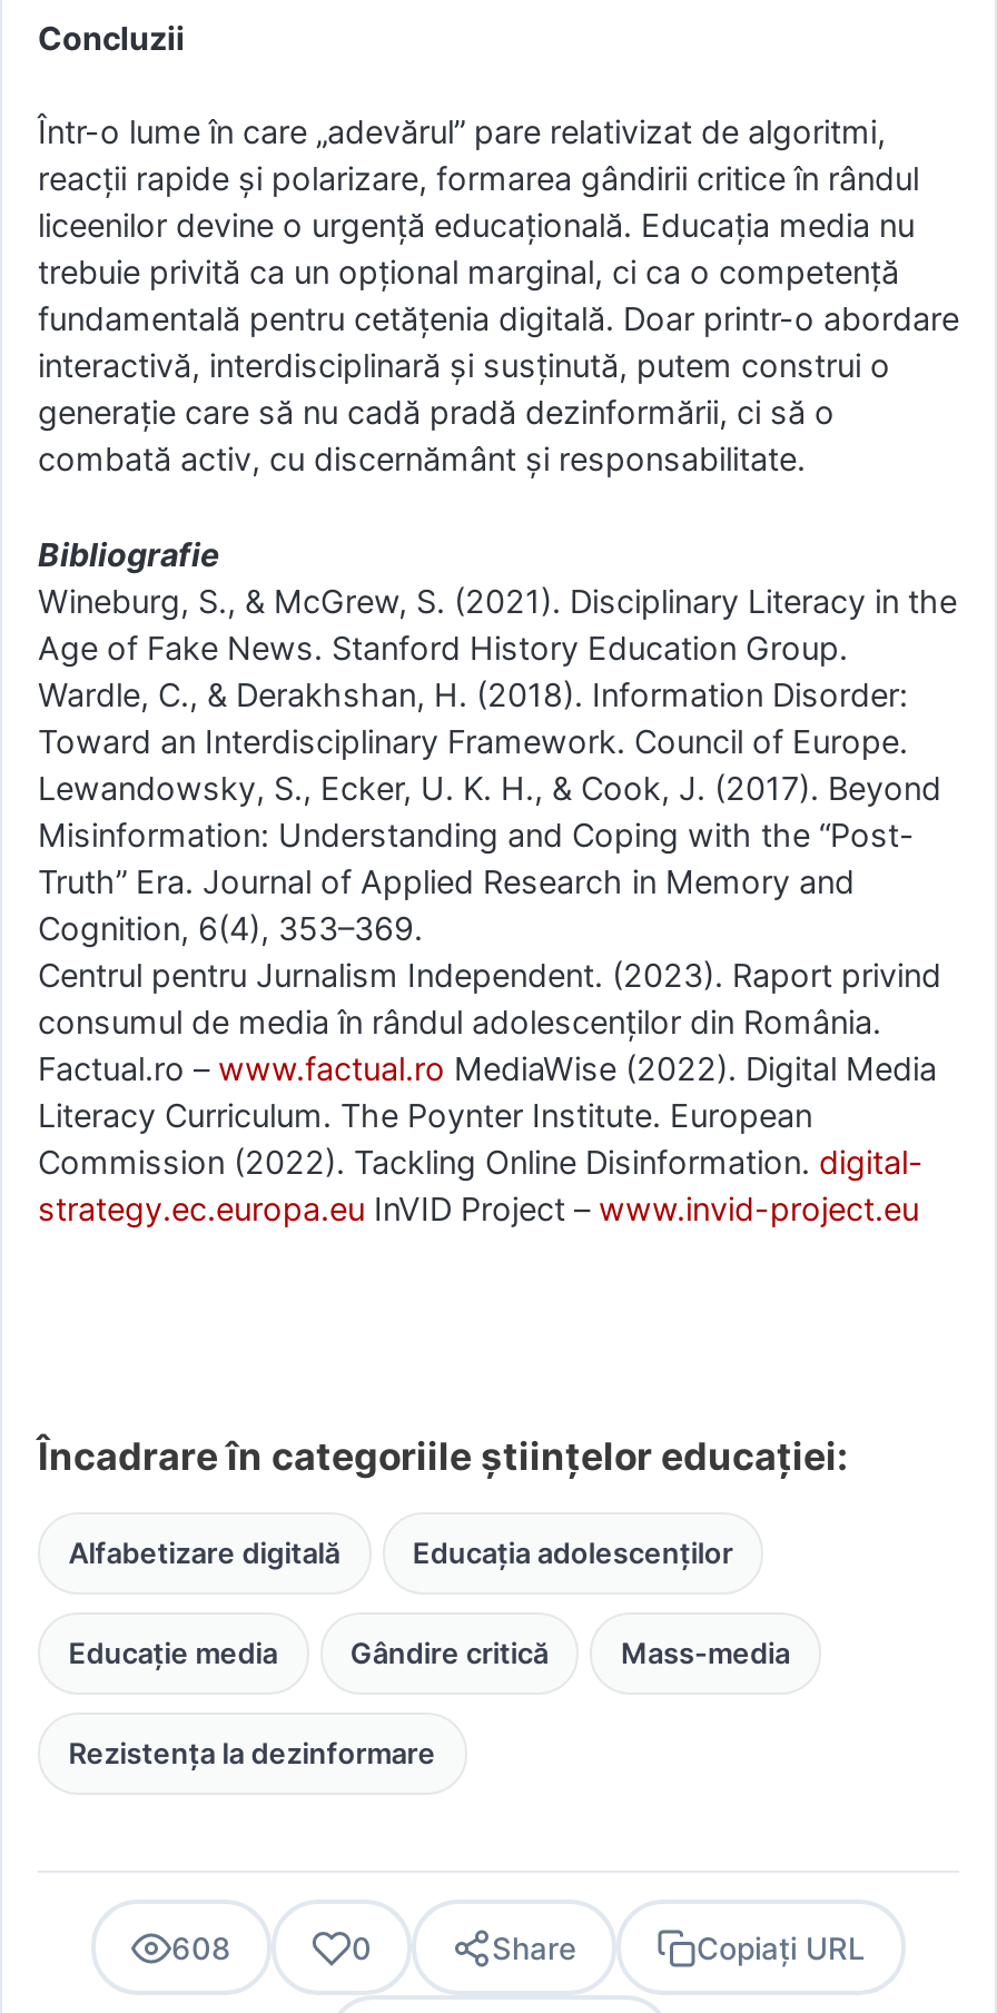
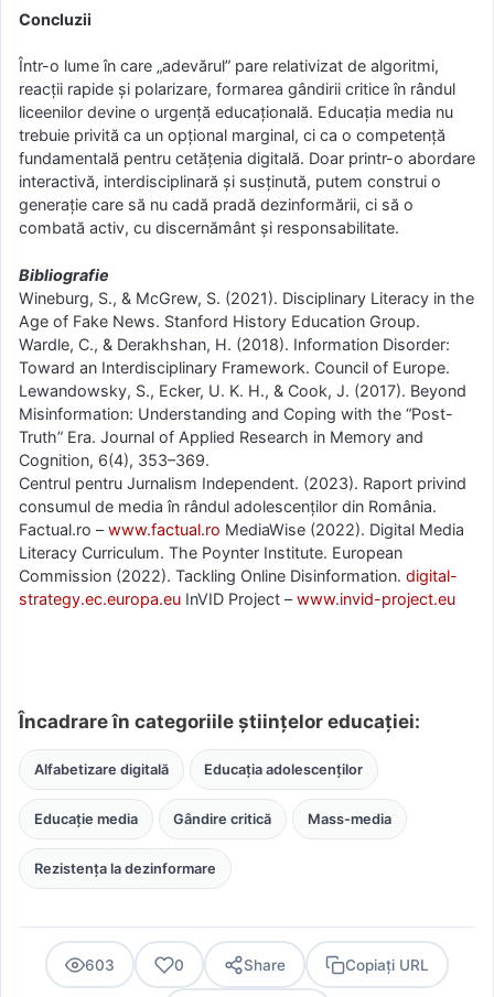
- 608
+ 603
